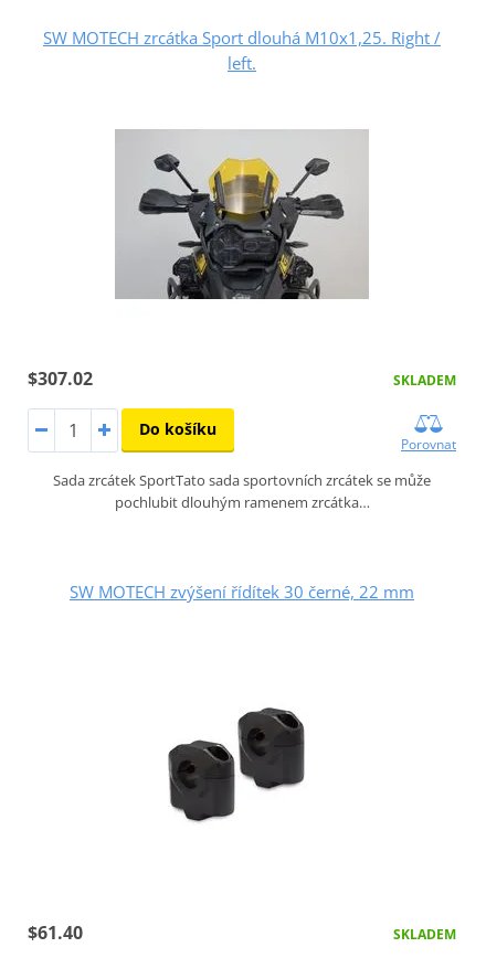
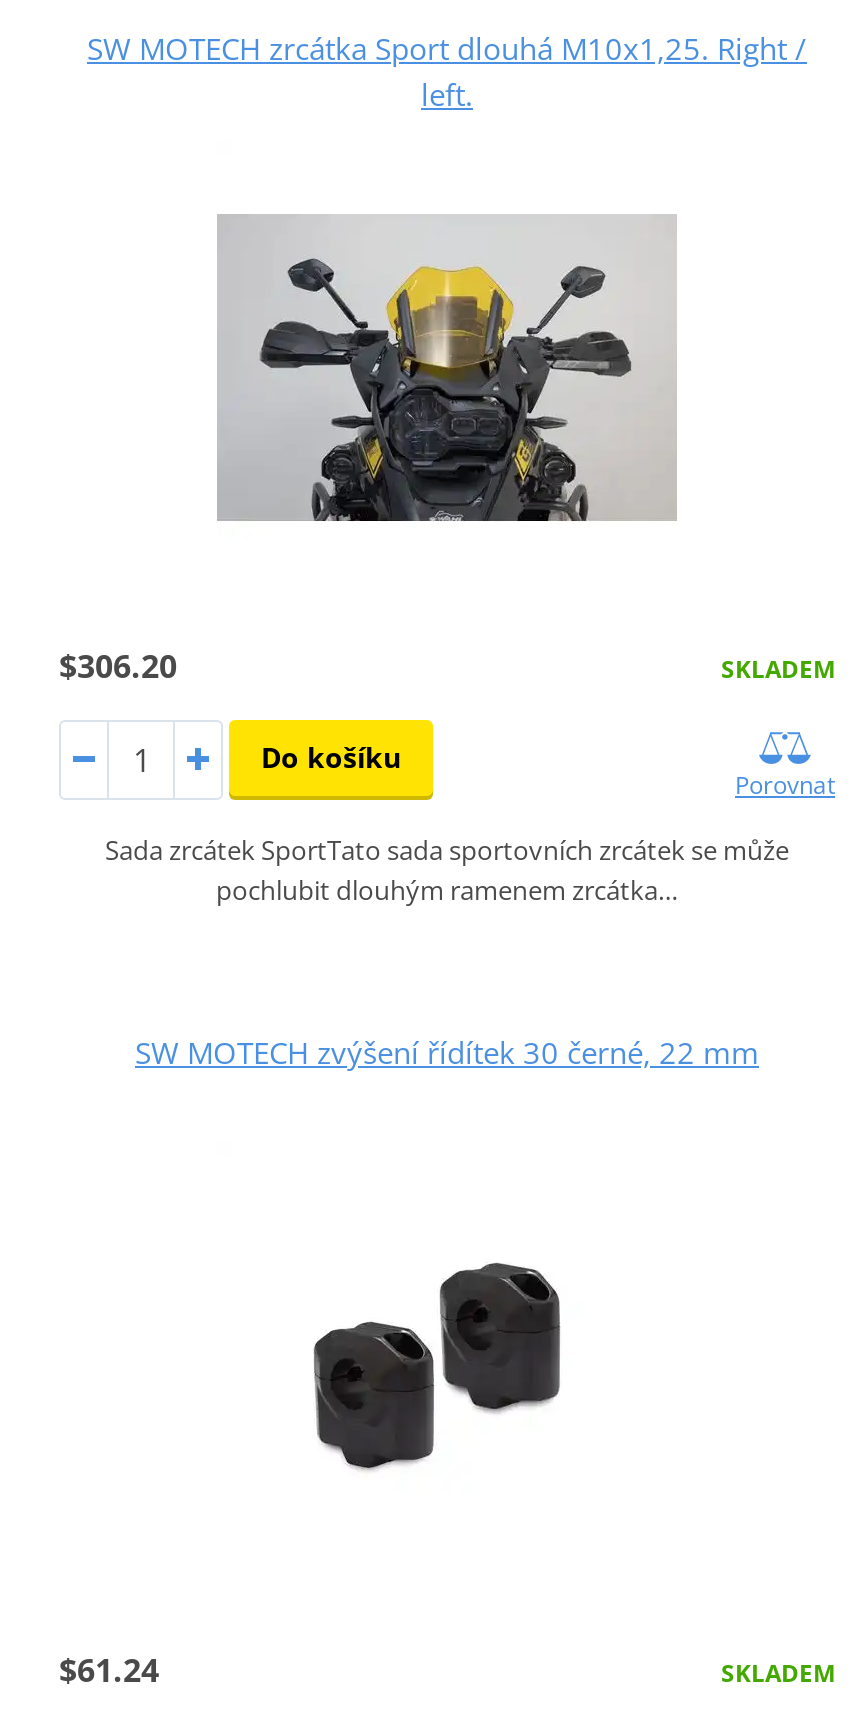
- $307.02
+ $306.20

- $61.40
+ $61.24
